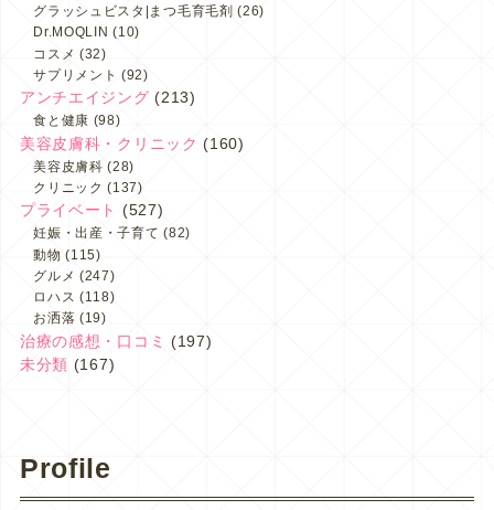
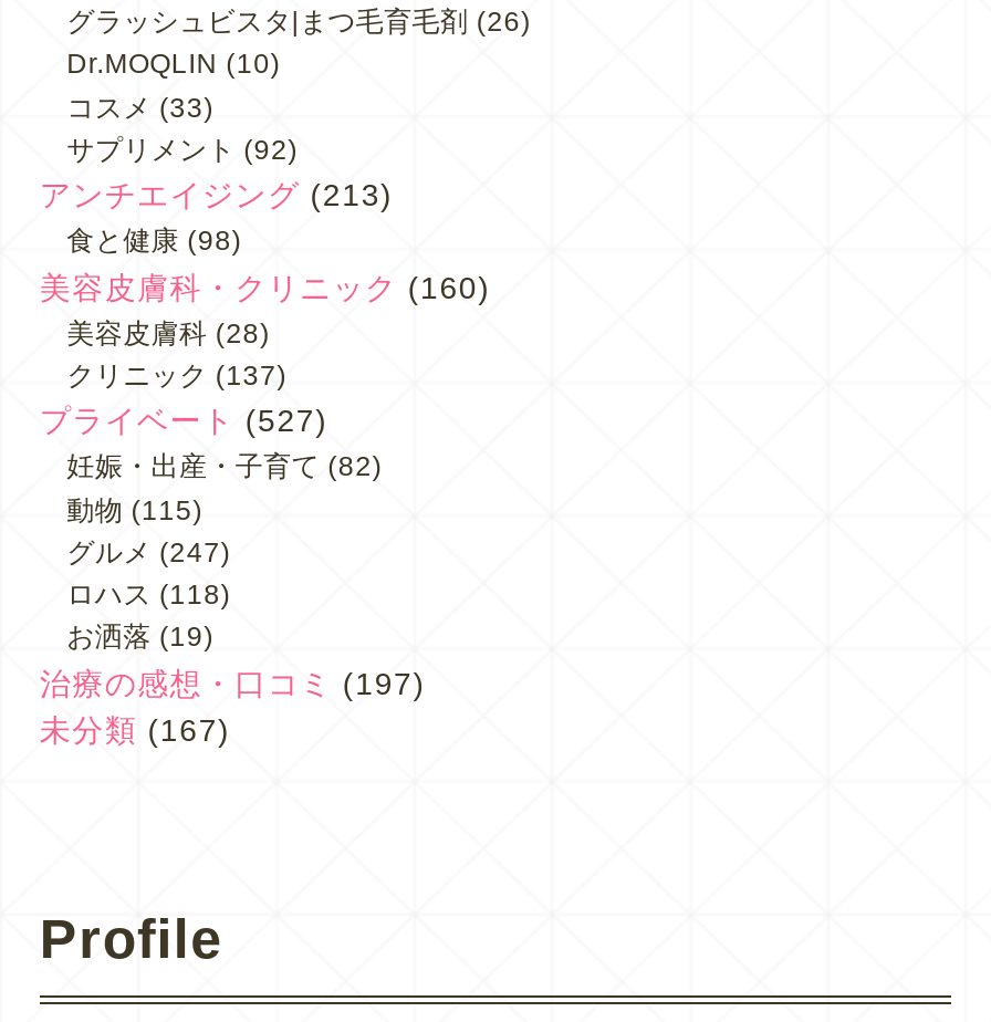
- コスメ(32)
+ コスメ(33)
